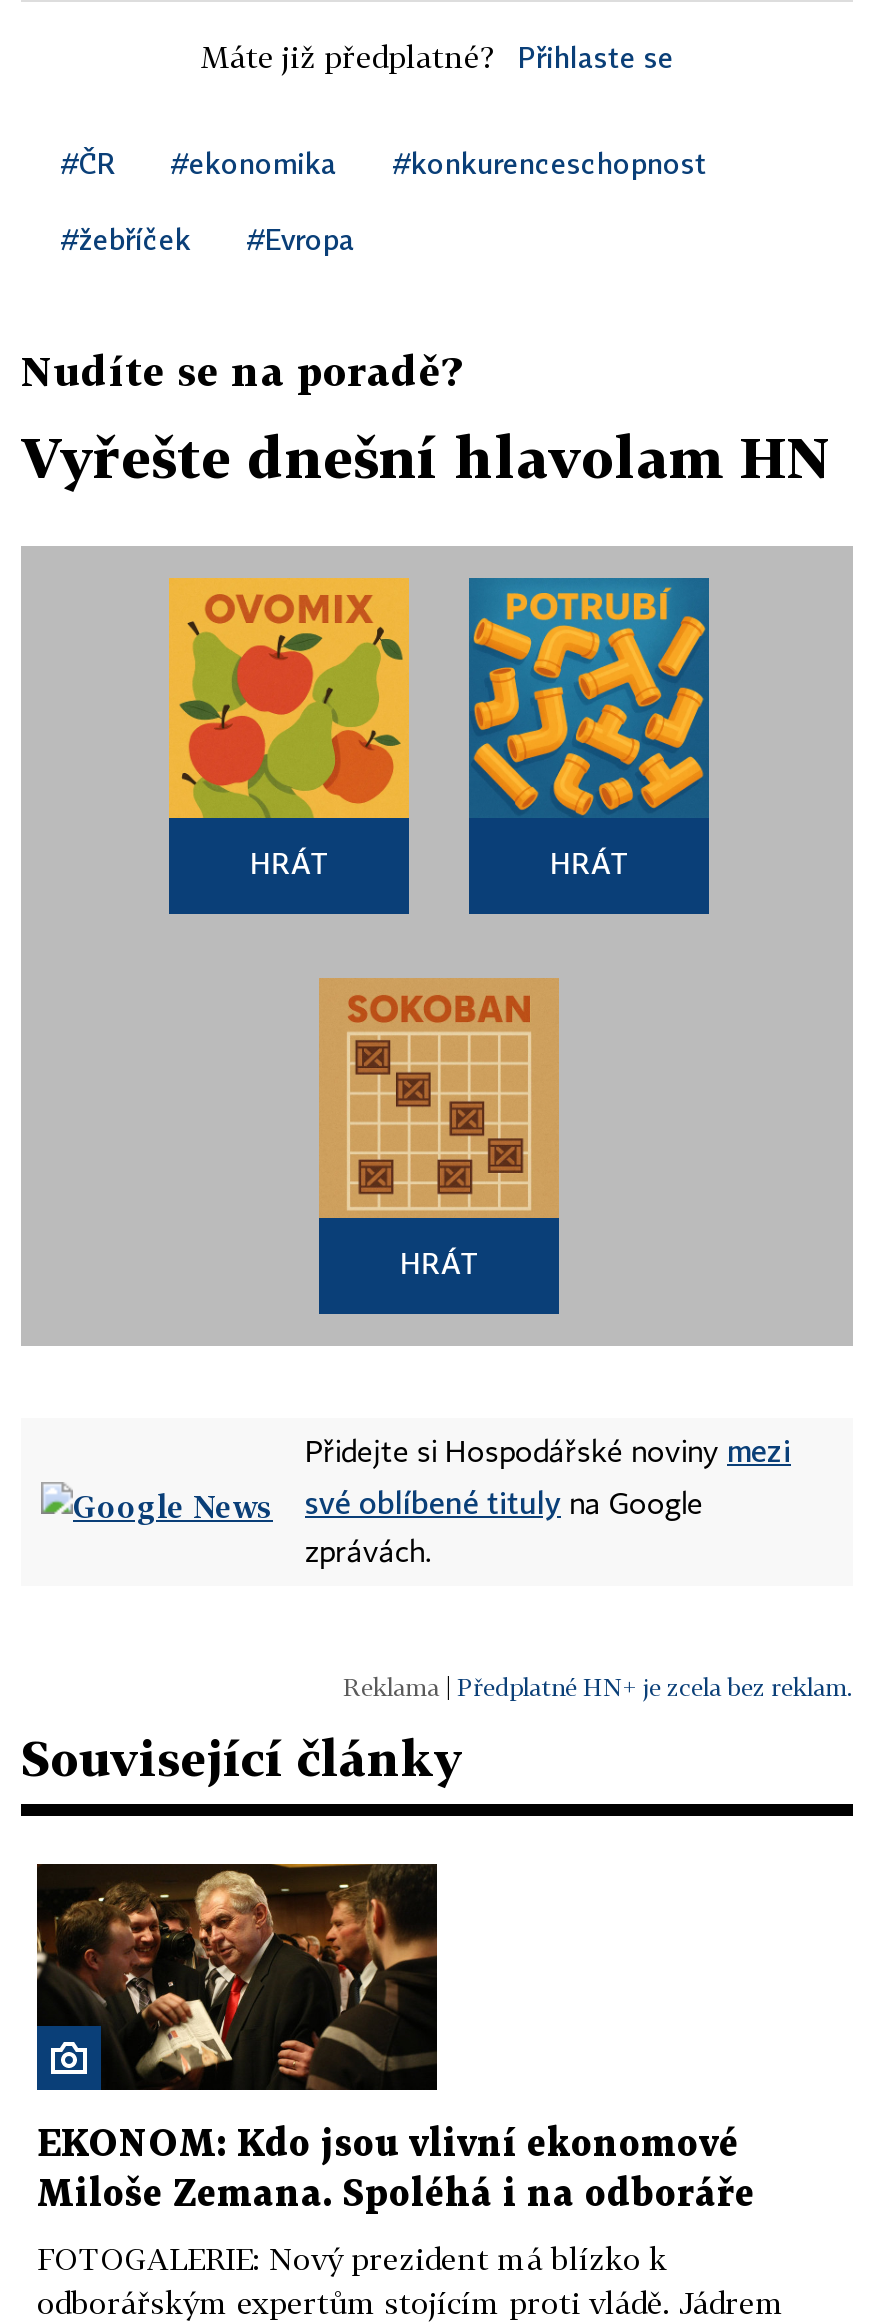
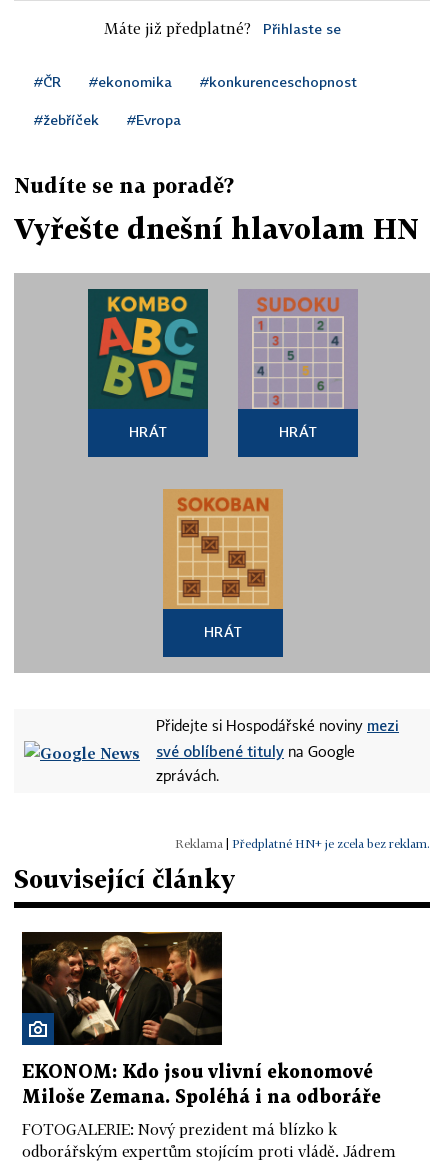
- [image]
+ [image]

- [image]
+ [image]
